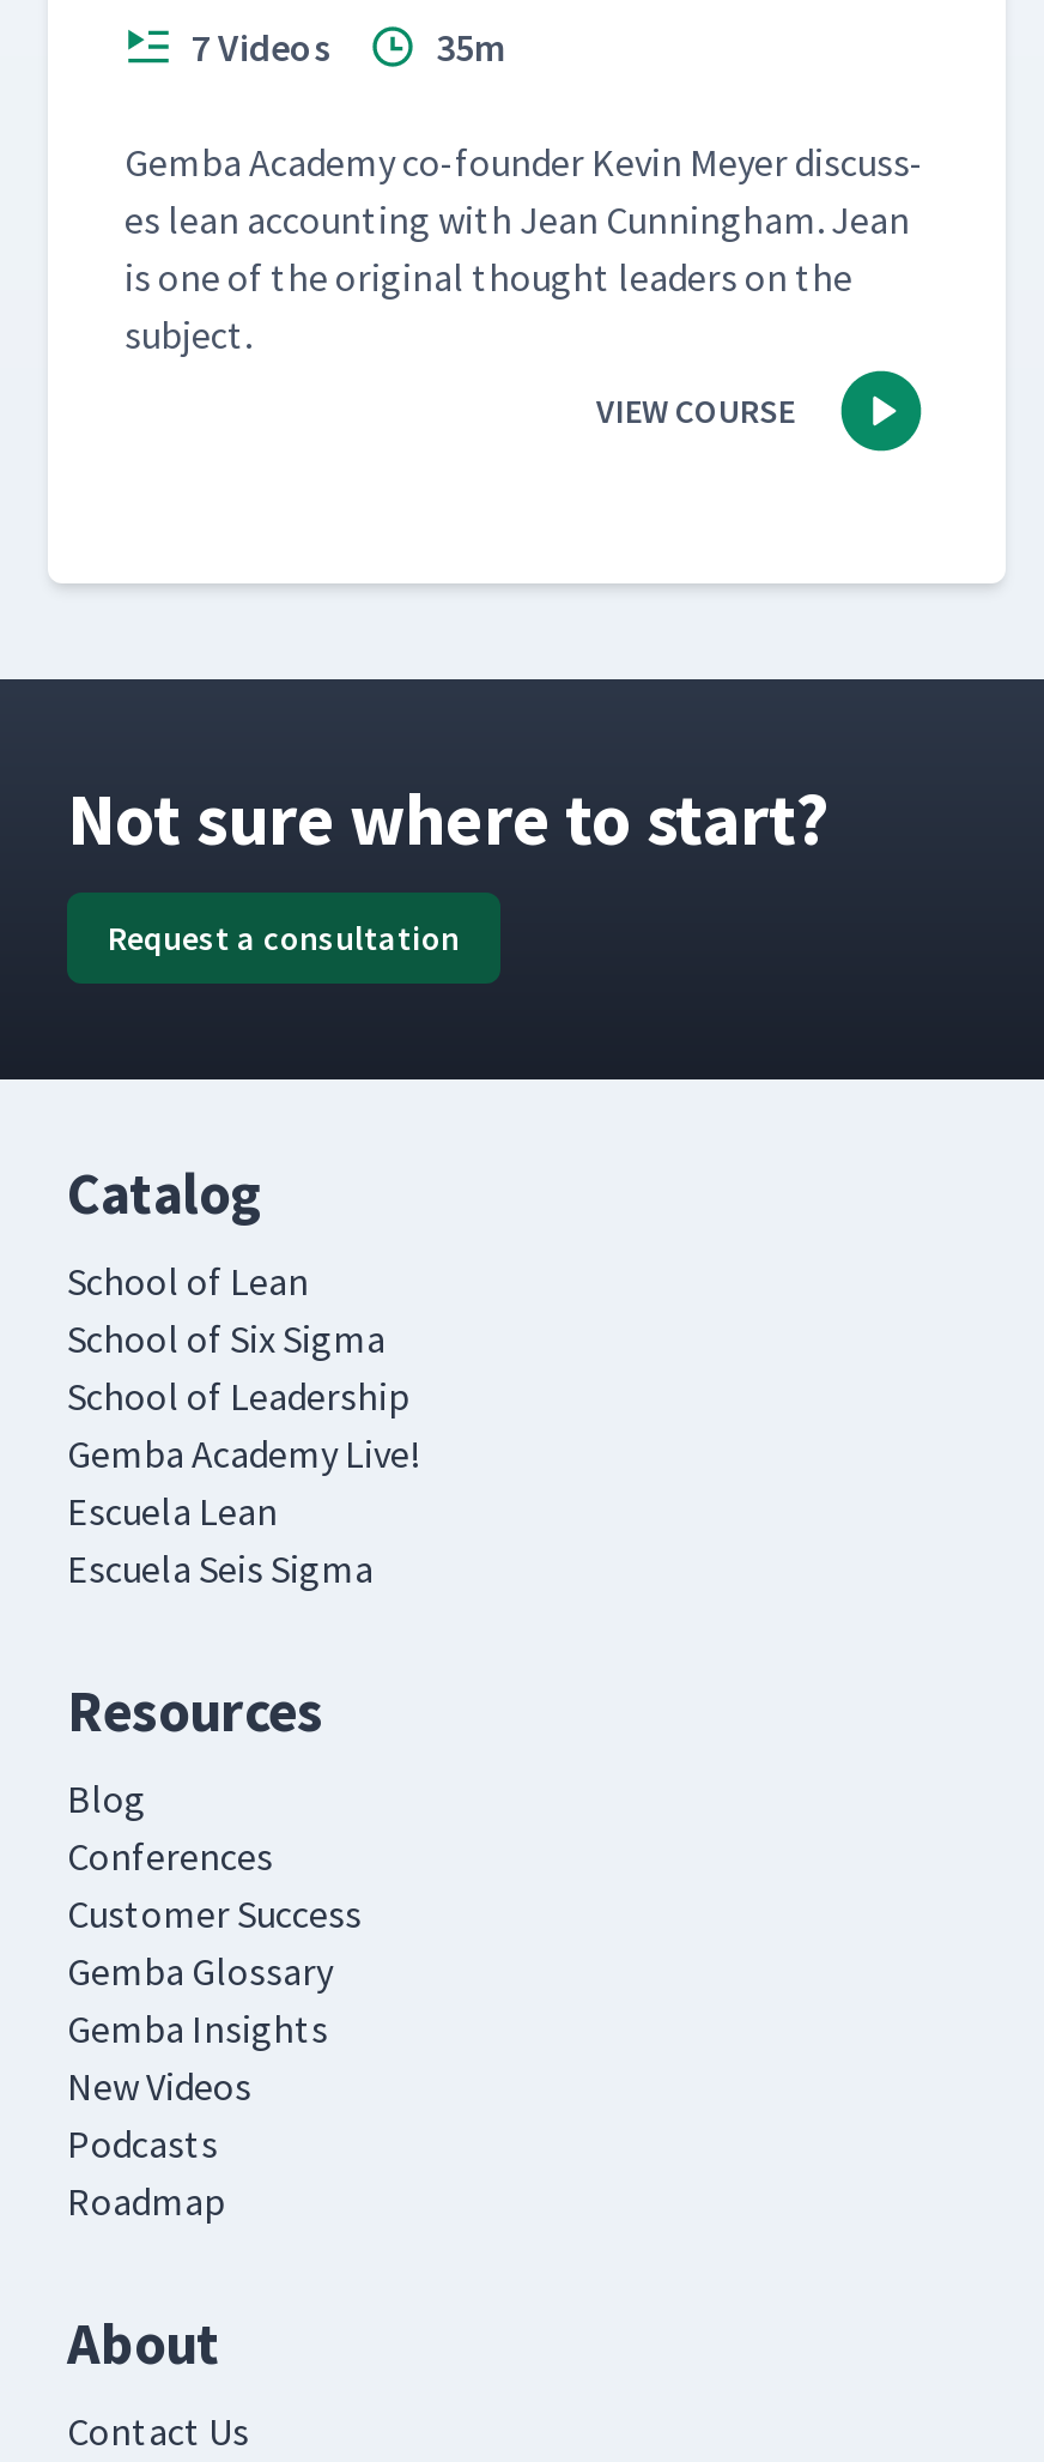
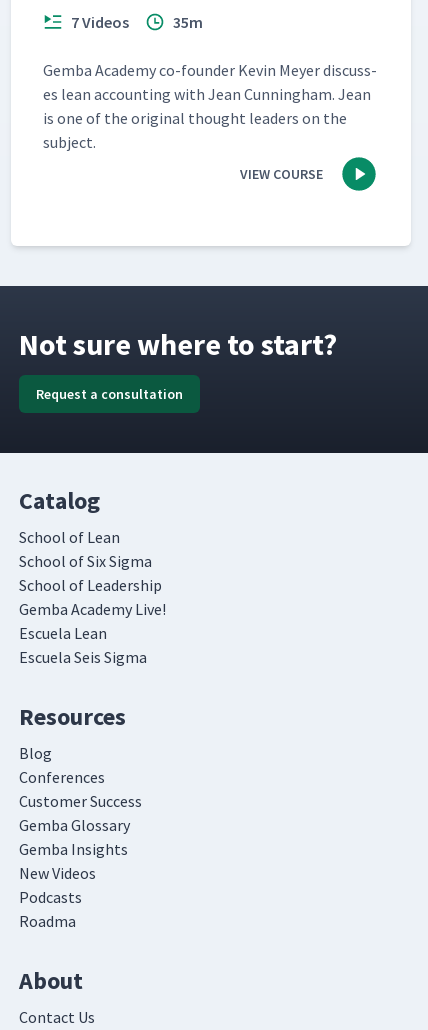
- Roadmap
+ Roadma
